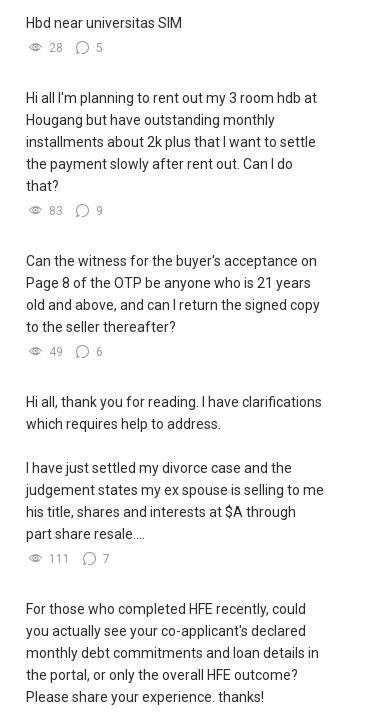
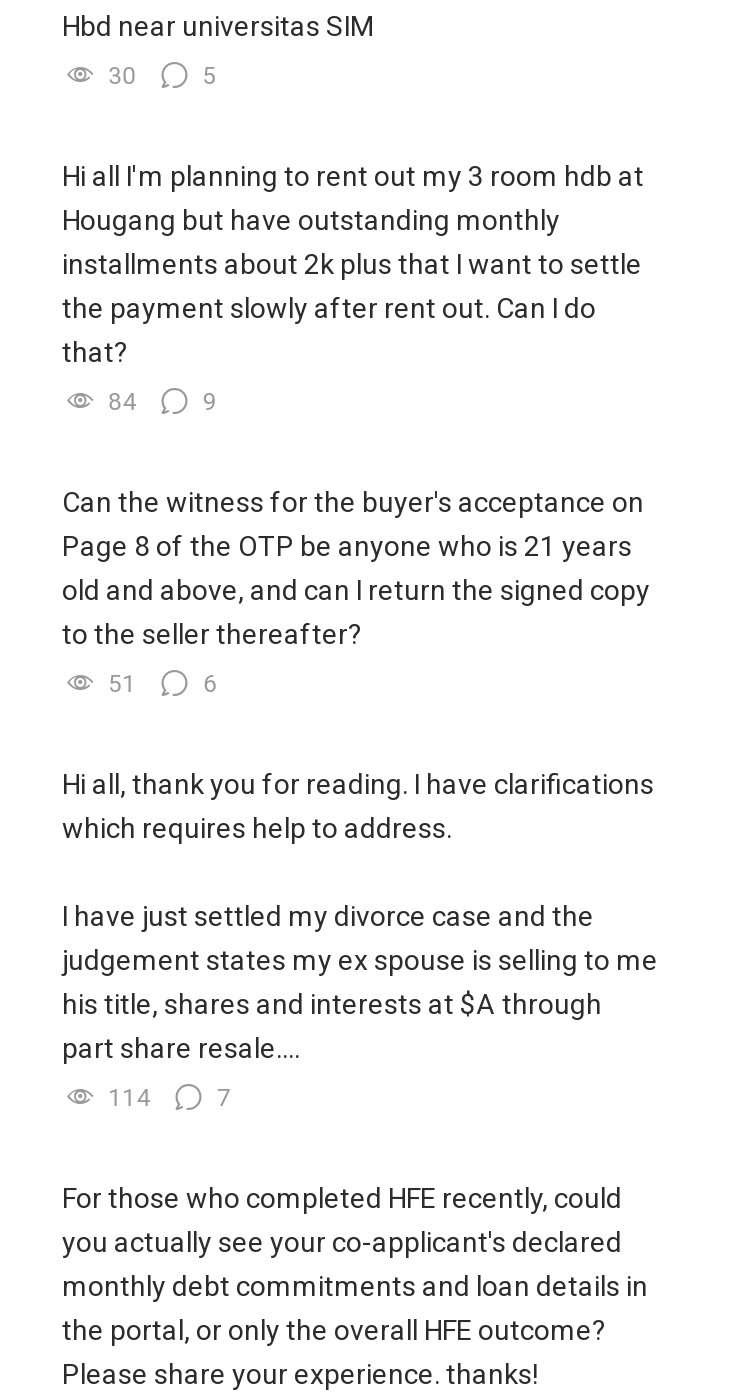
- 28
+ 30

- 83
+ 84

- 49
+ 51

- 111
+ 114
